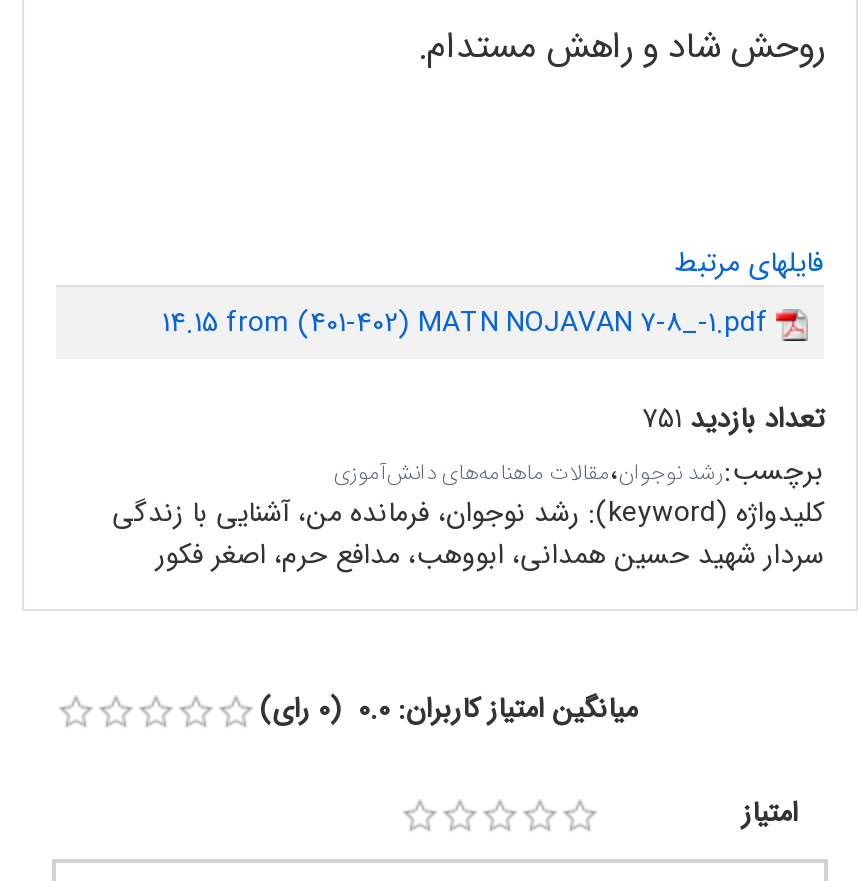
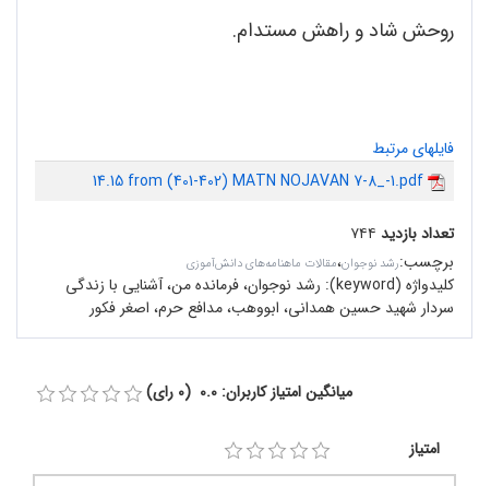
- تعداد بازدید ۷۵۱
+ تعداد بازدید ۷۴۴
